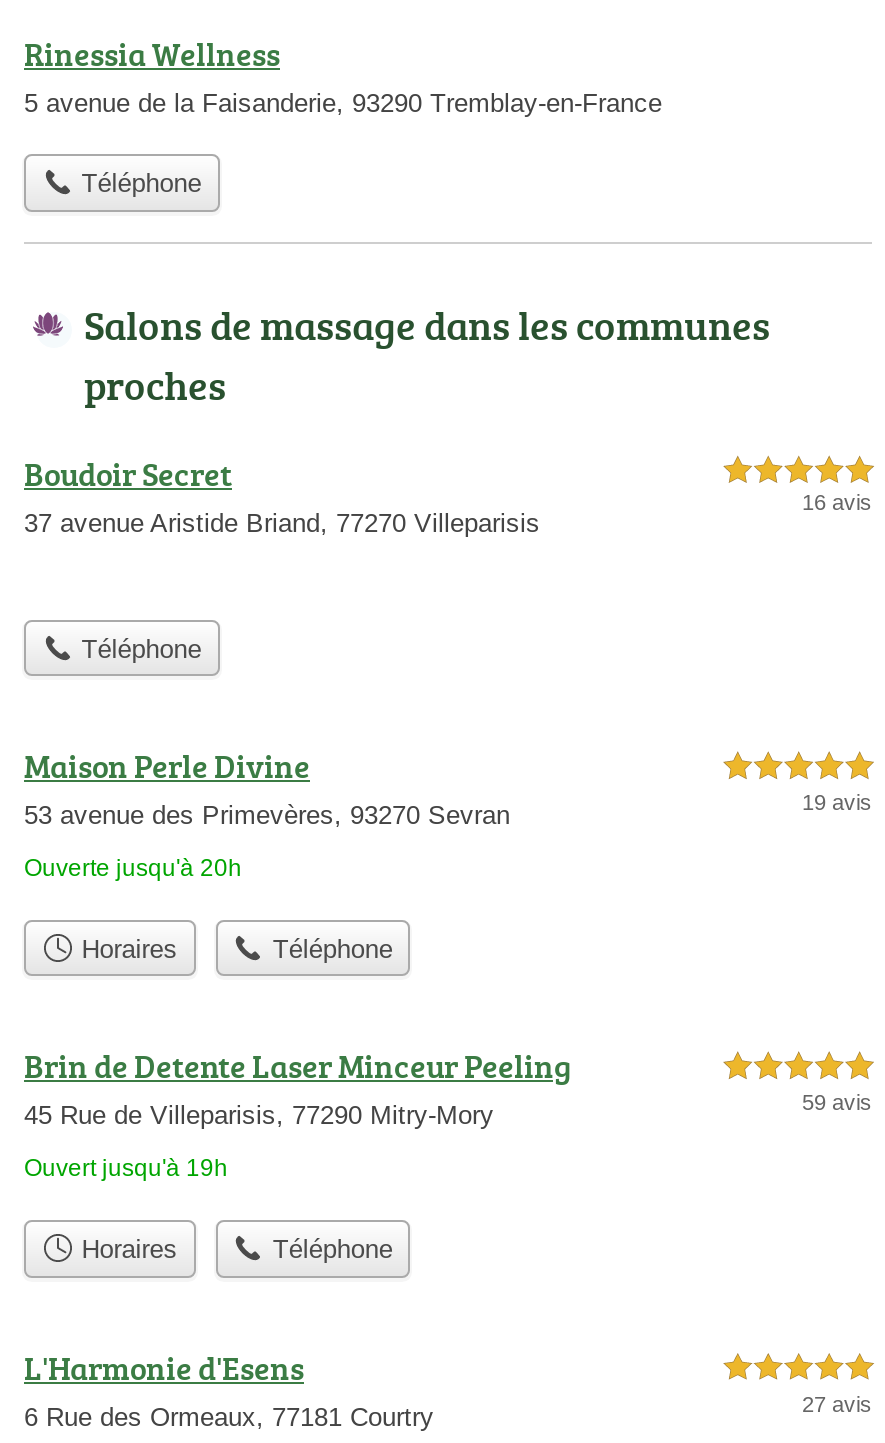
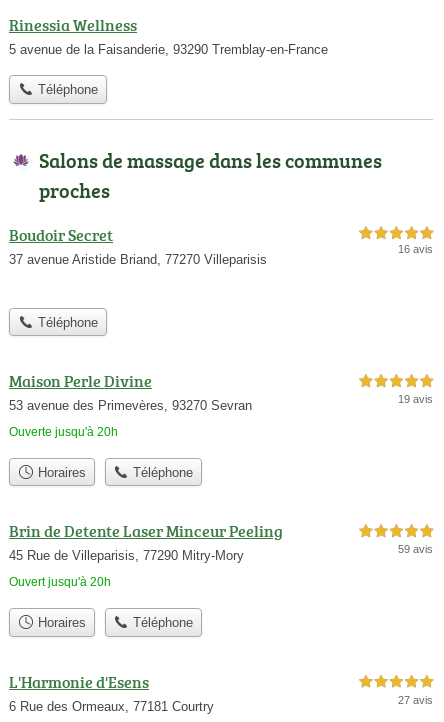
- Ouvert jusqu'à 19h
+ Ouvert jusqu'à 20h
